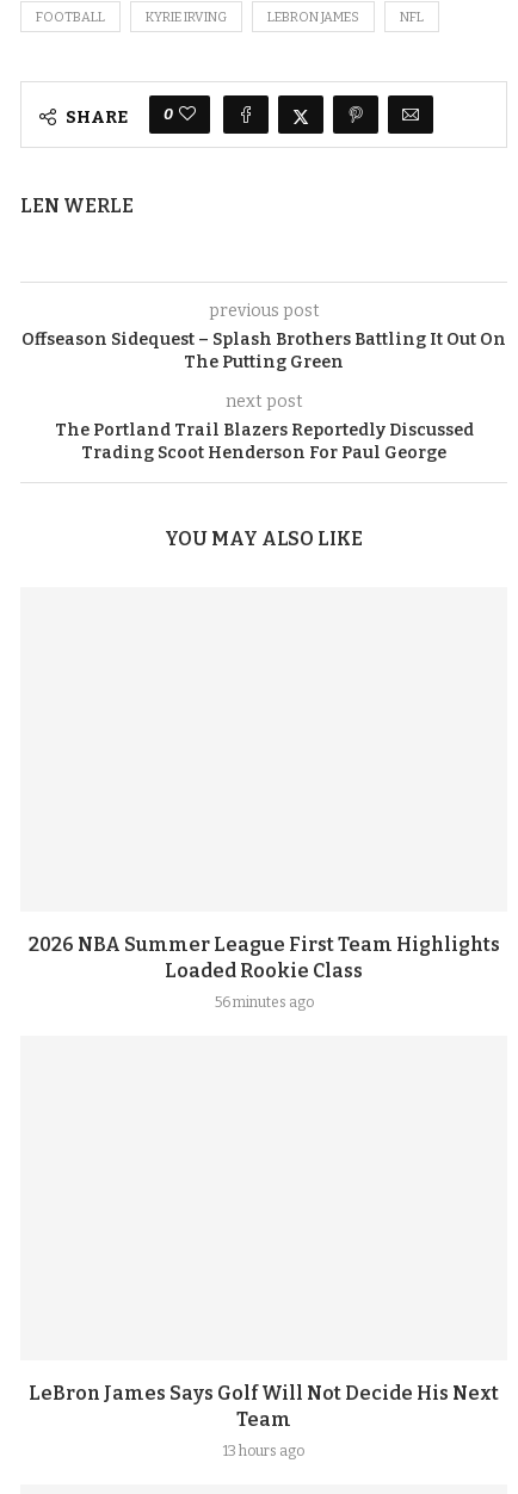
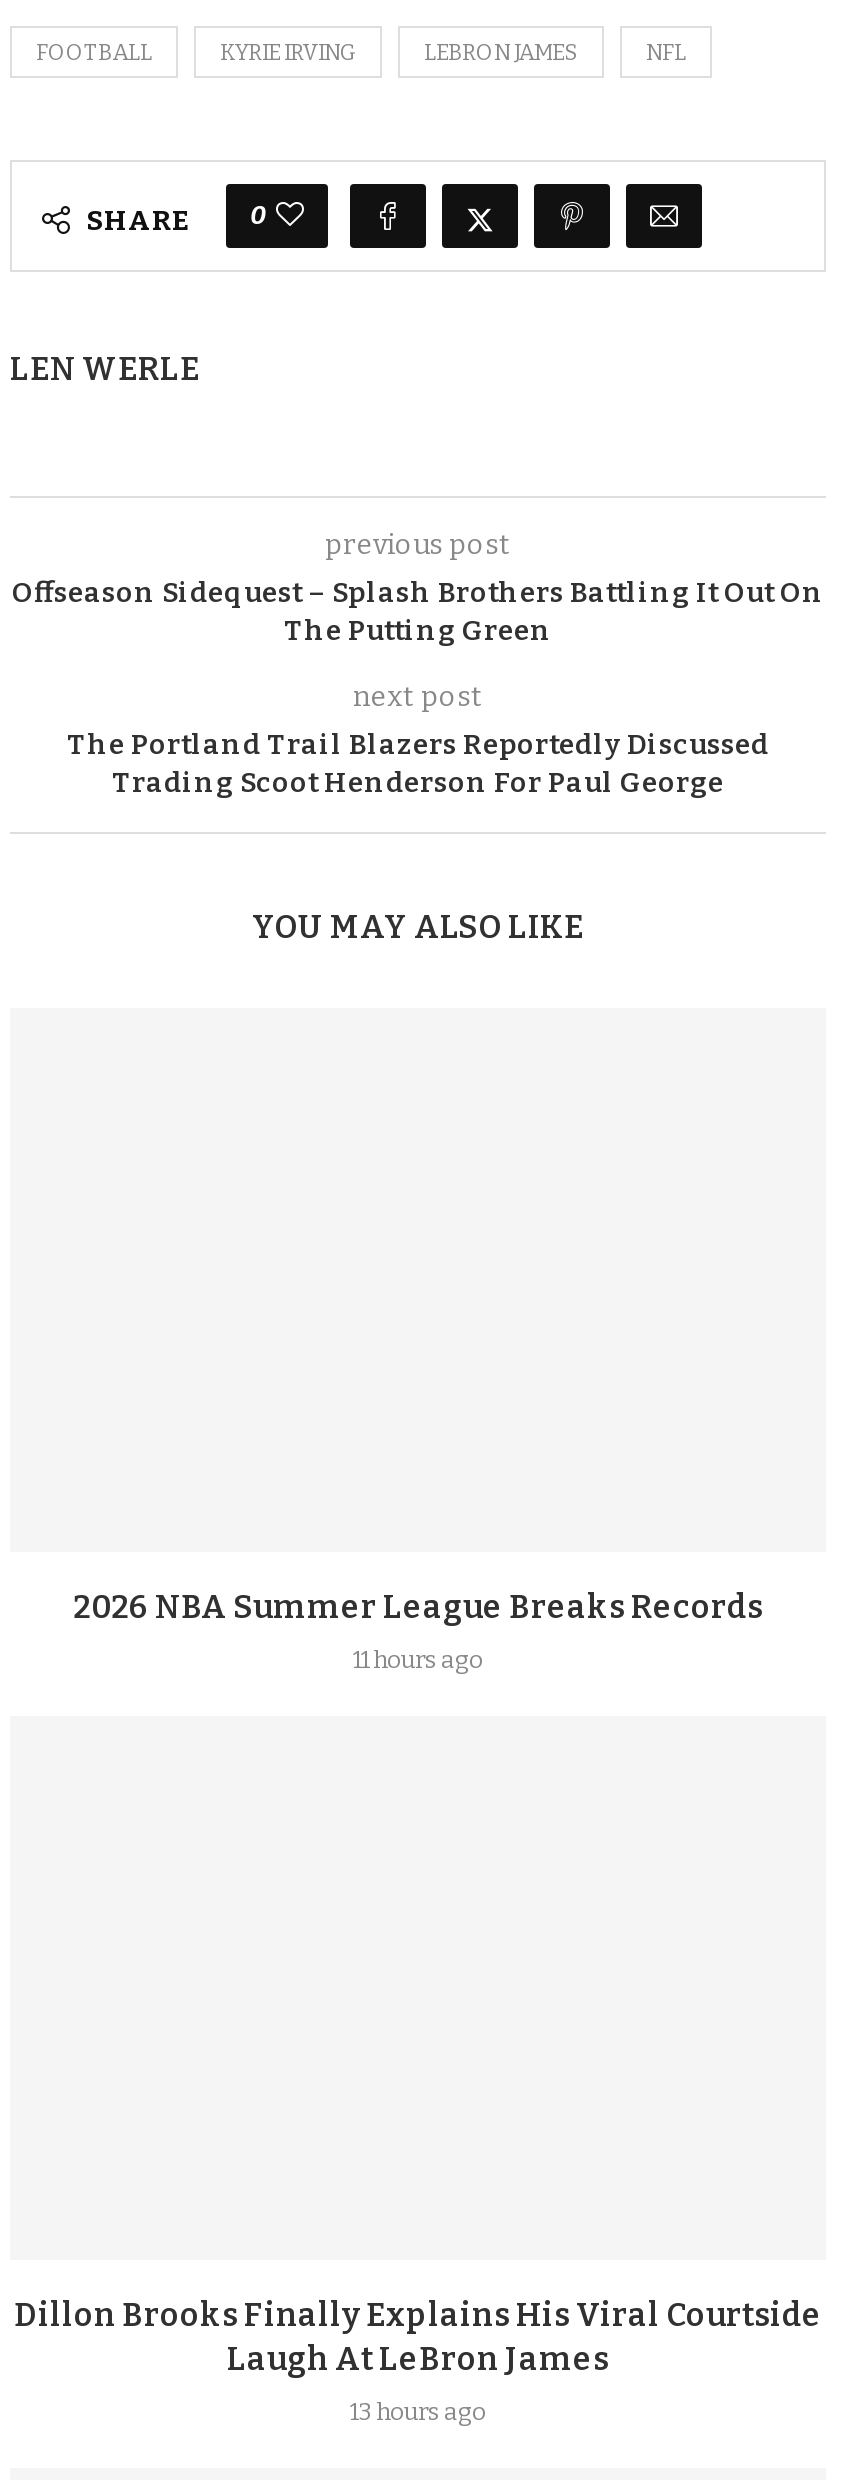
- 2026 NBA Summer League First Team Highlights
- Loaded Rookie Class
+ 2026 NBA Summer League Breaks Records

- 56 minutes ago
+ 11 hours ago

- LeBron James Says Golf Will Not Decide His Next
- Team
+ Dillon Brooks Finally Explains His Viral Courtside
+ Laugh At LeBron James
